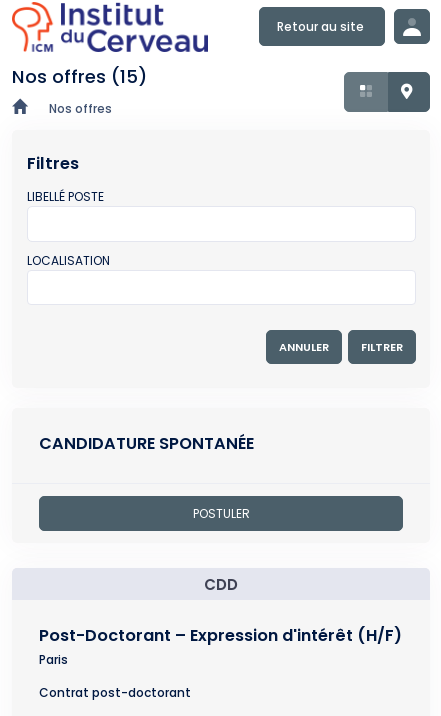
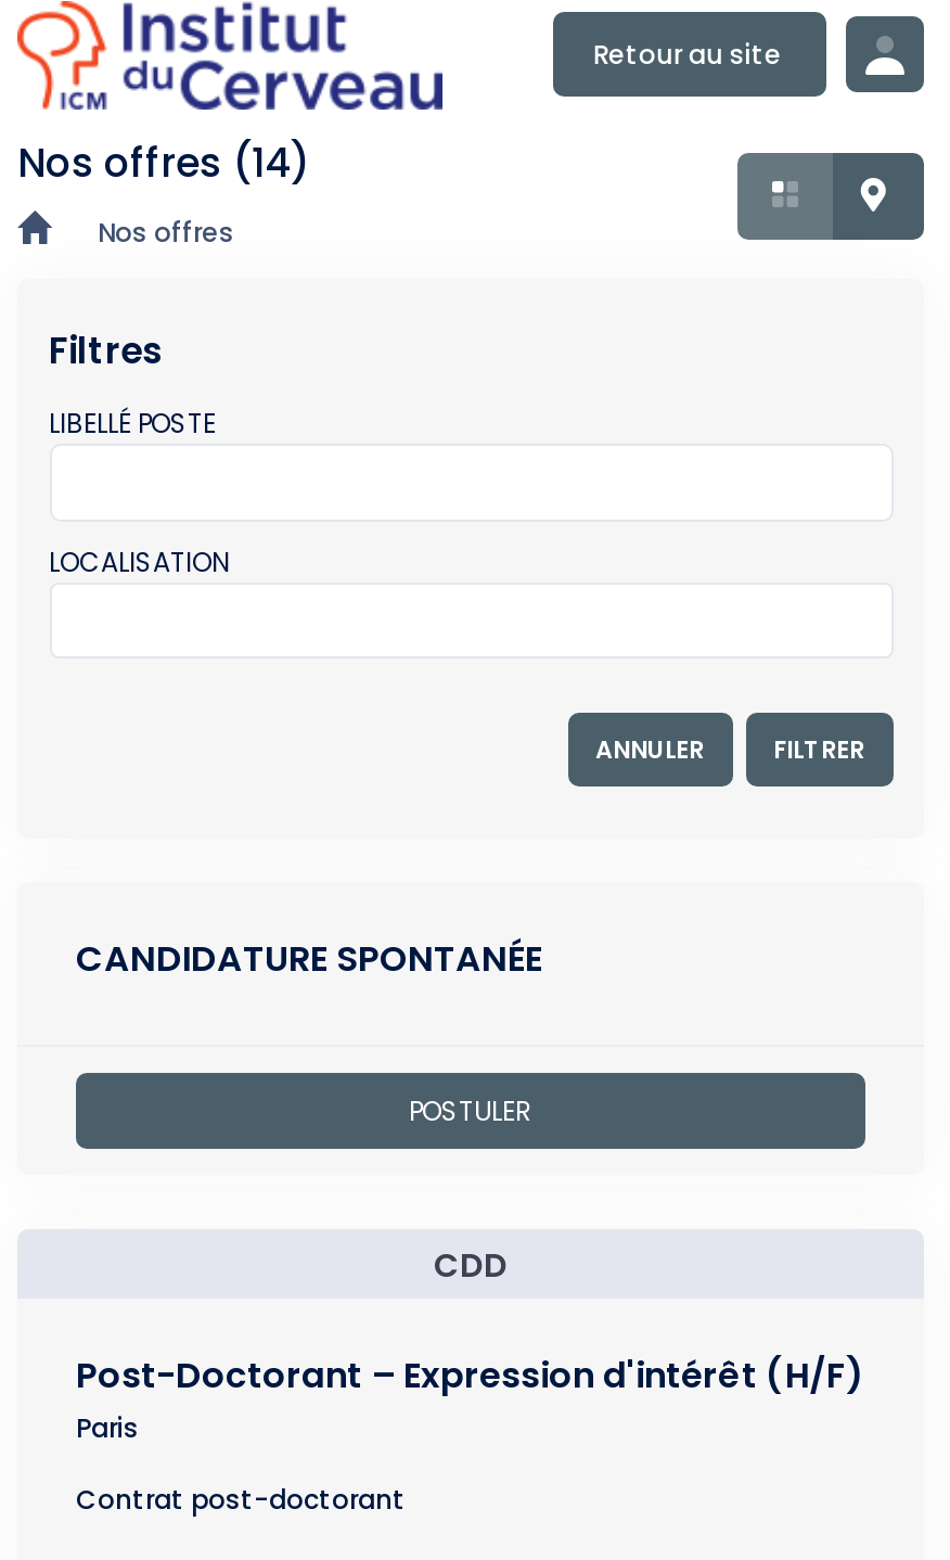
- Nos offres (15)
+ Nos offres (14)
